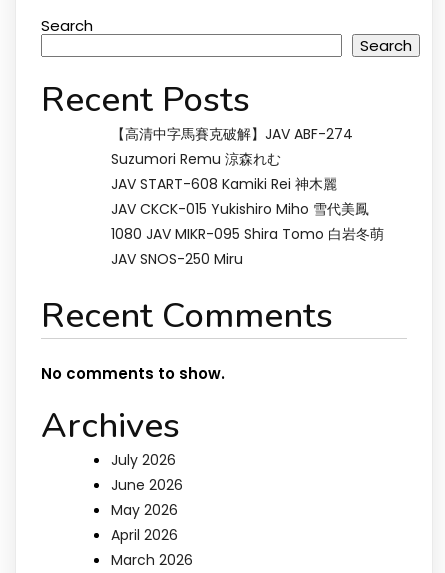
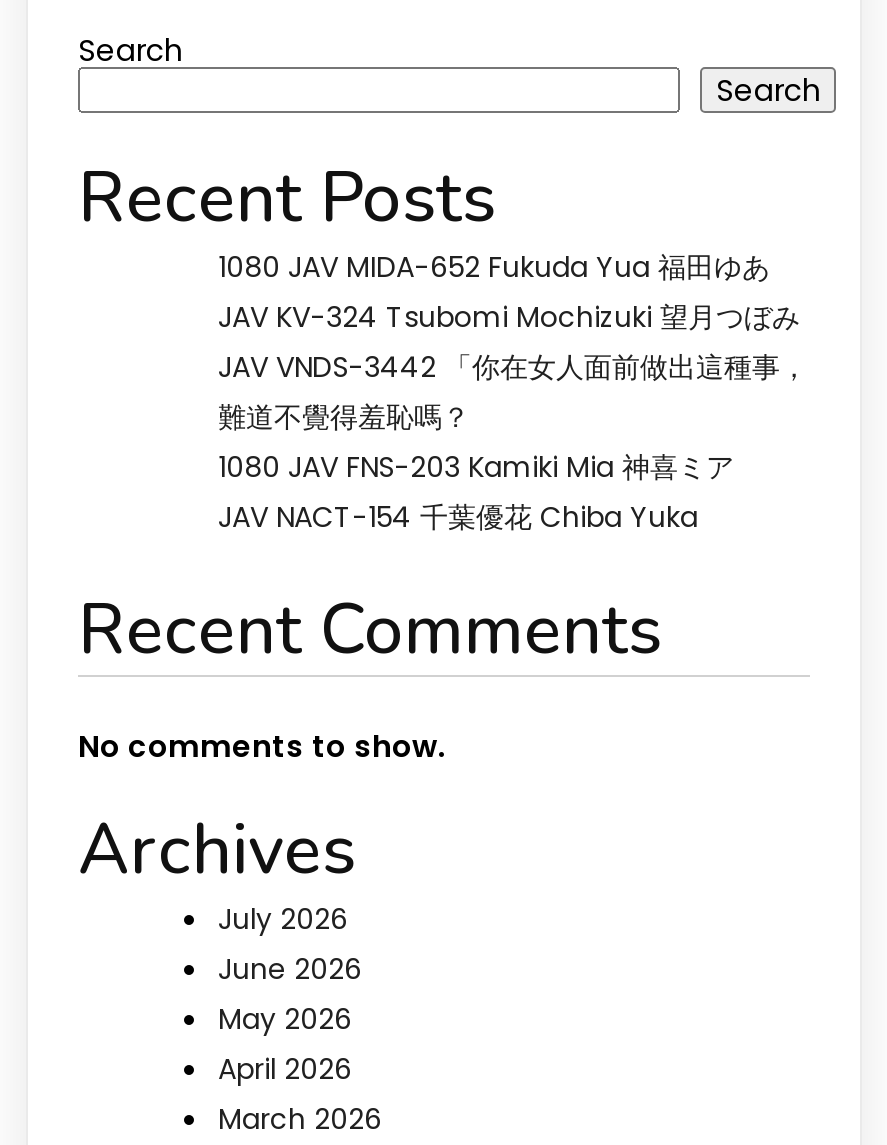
- 【高清中字馬賽克破解】JAV ABF-274
- Suzumori Remu 涼森れむ
- JAV START-608 Kamiki Rei 神木麗
- JAV CKCK-015 Yukishiro Miho 雪代美鳳
- 1080 JAV MIKR-095 Shira Tomo 白岩冬萌
- JAV SNOS-250 Miru
+ 1080 JAV MIDA-652 Fukuda Yua 福田ゆあ
+ JAV KV-324 Tsubomi Mochizuki 望月つぼみ
+ JAV VNDS-3442 「你在女人面前做出這種事，
+ 難道不覺得羞恥嗎？
+ 1080 JAV FNS-203 Kamiki Mia 神喜ミア
+ JAV NACT-154 千葉優花 Chiba Yuka
